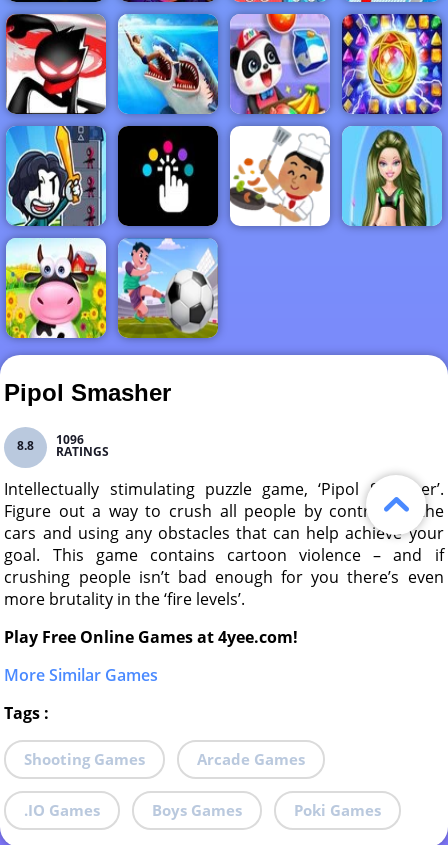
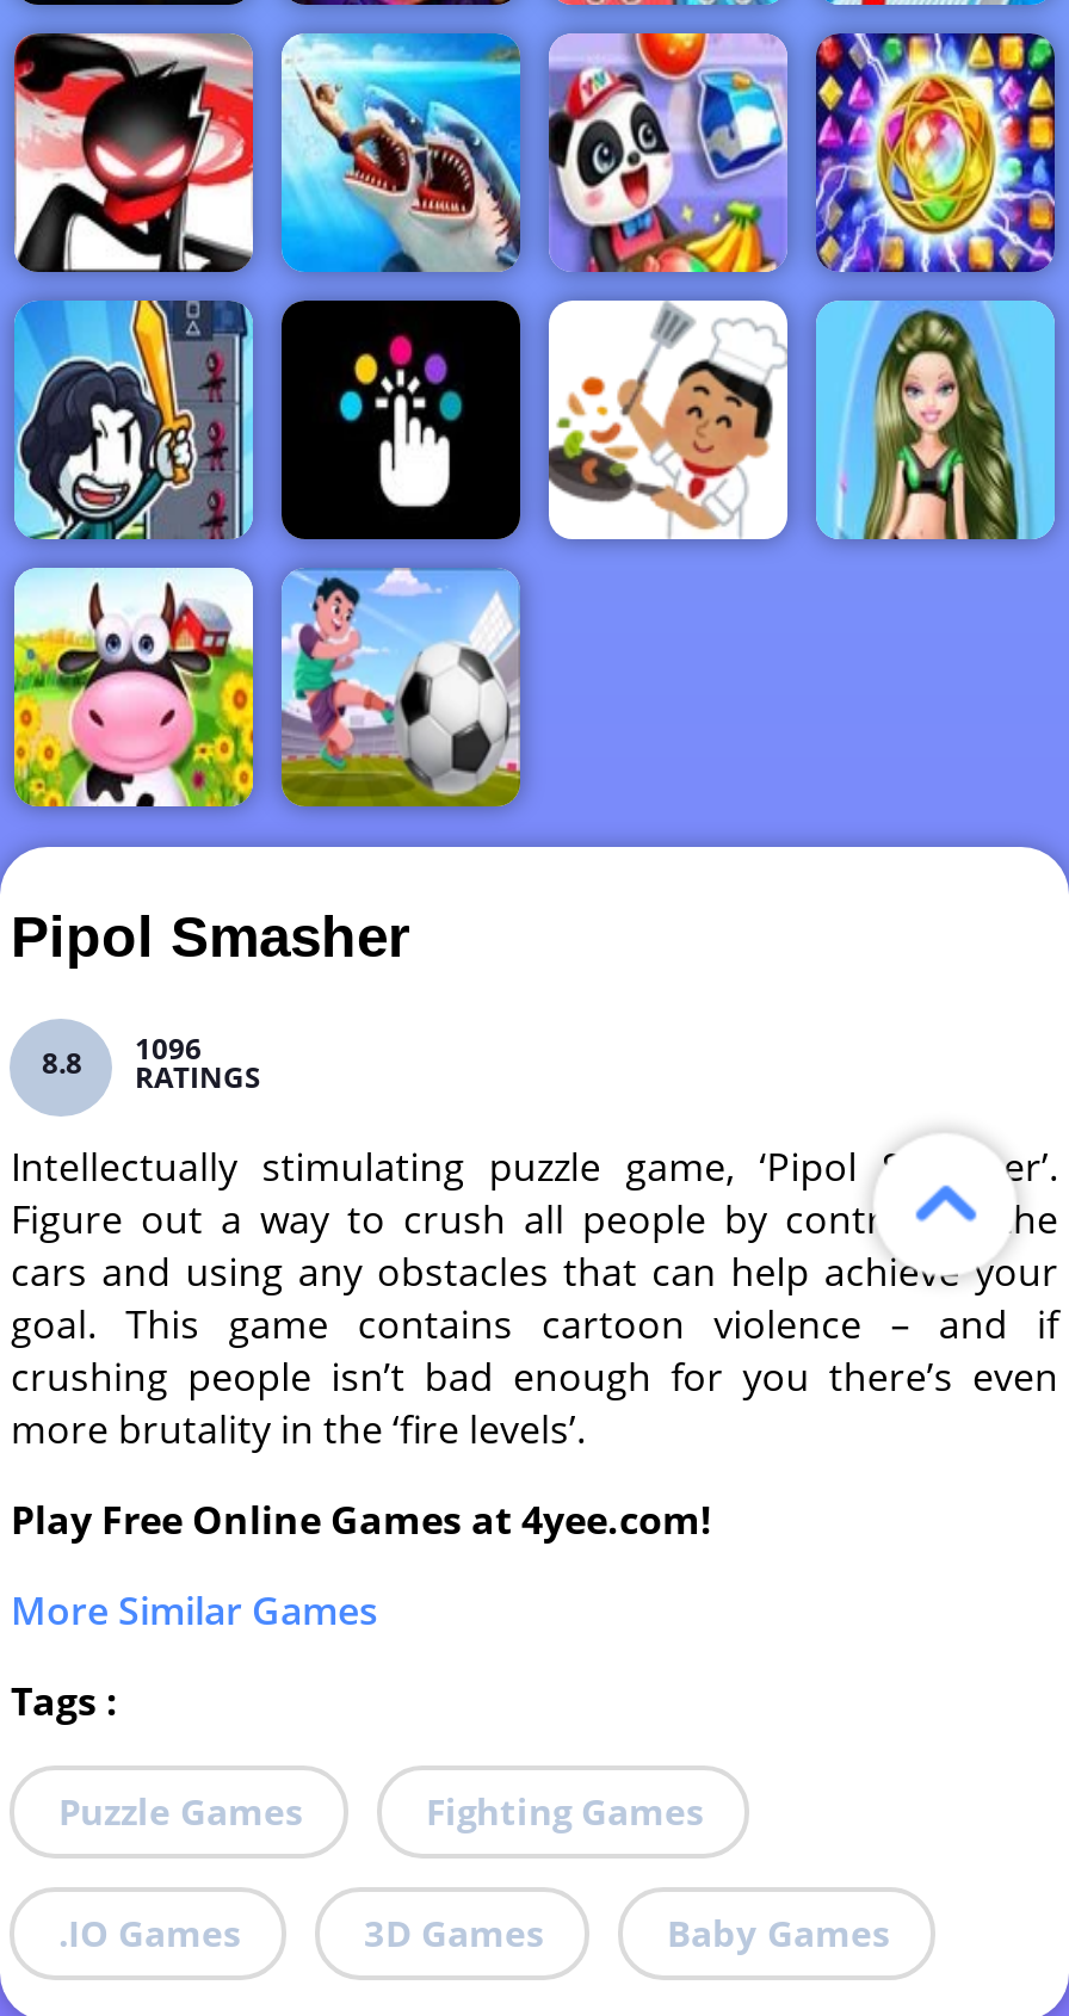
- Shooting Games
+ Puzzle Games

- Arcade Games
+ Fighting Games

- Boys Games
+ 3D Games

- Poki Games
+ Baby Games
